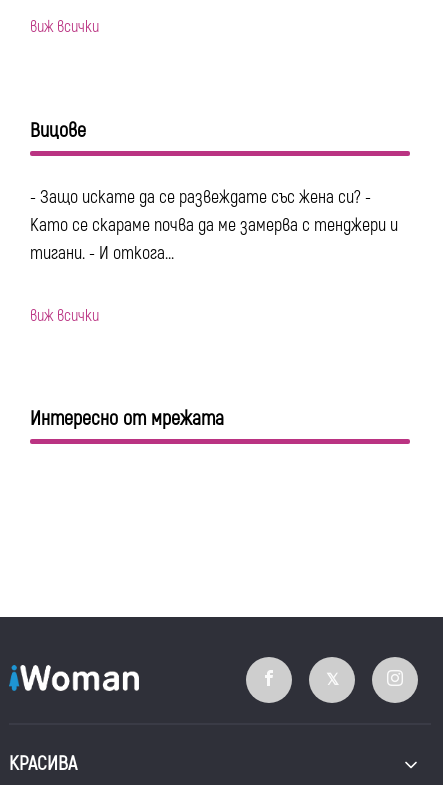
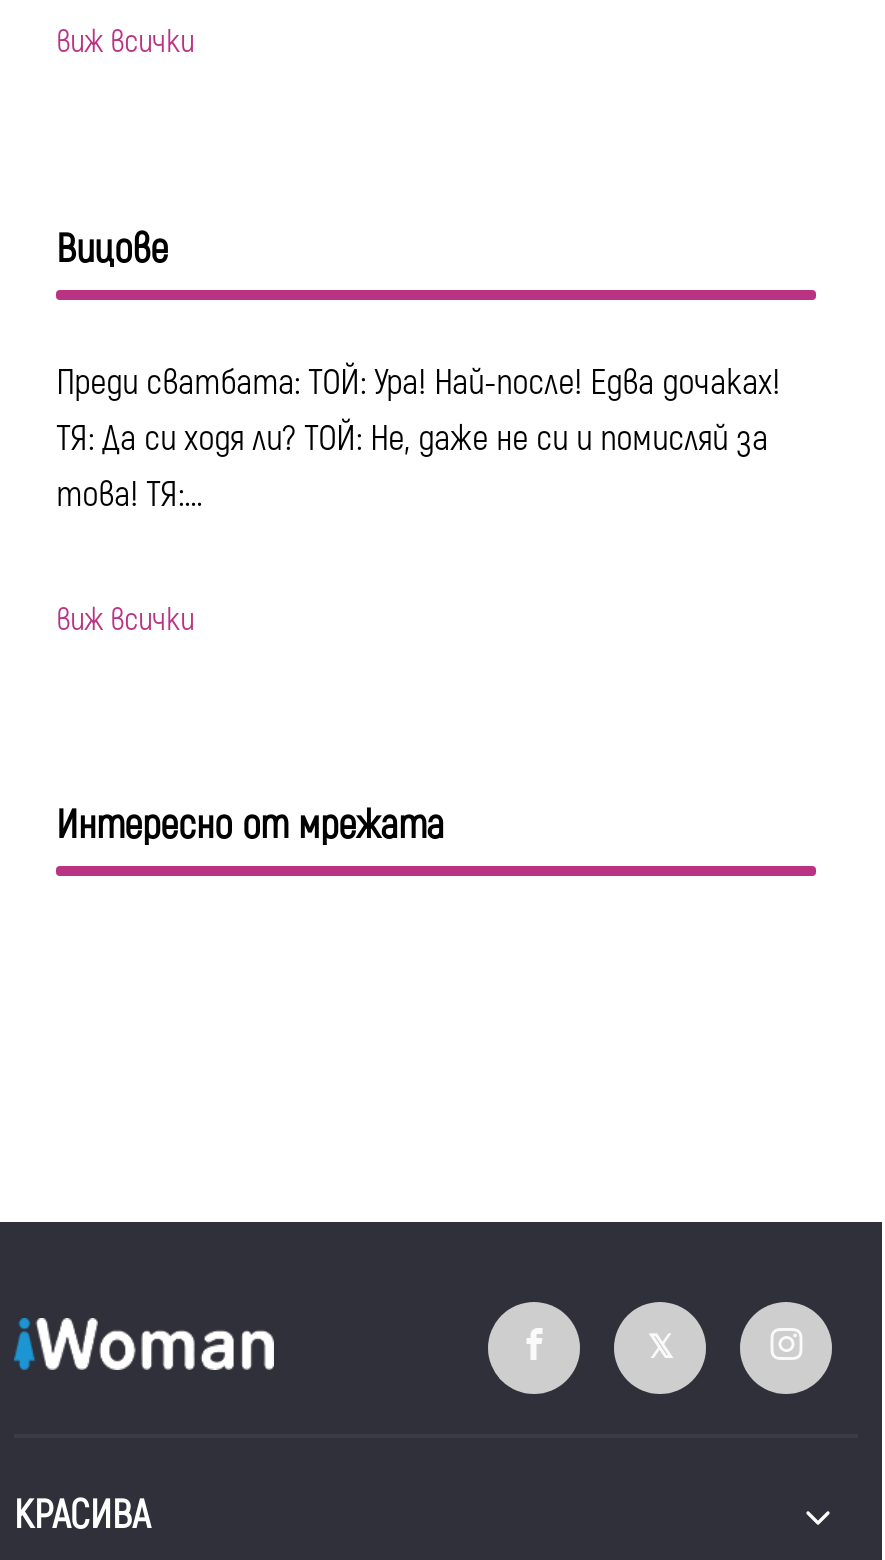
- - Защо искате да се развеждате със жена си? -
- Като се скараме почва да ме замерва с тенджери и
- тигани. - И откога...
+ Преди сватбата: ТОЙ: Ура! Най-после! Едва дочаках!
+ ТЯ: Да си ходя ли? ТОЙ: Не, даже не си и помисляй за
+ това! ТЯ:...
